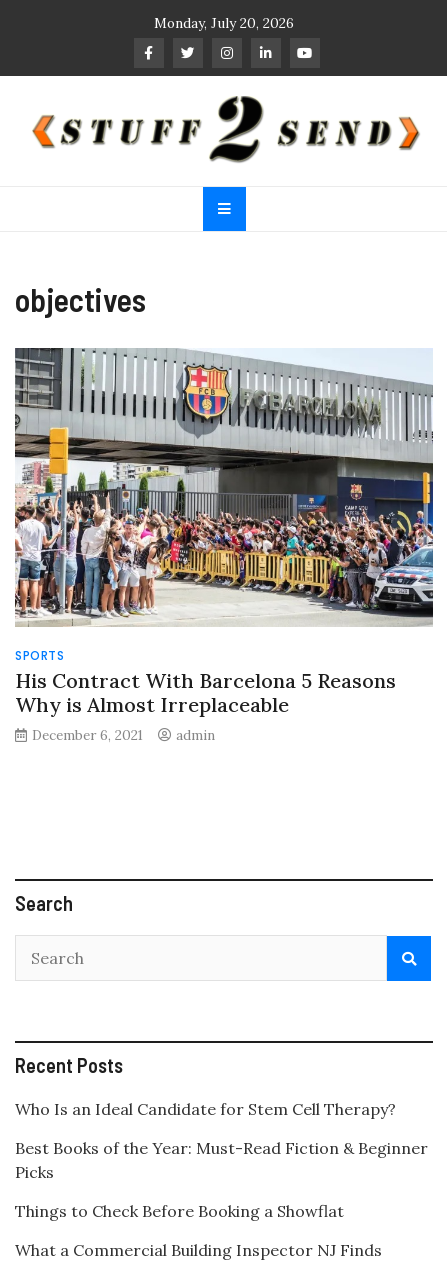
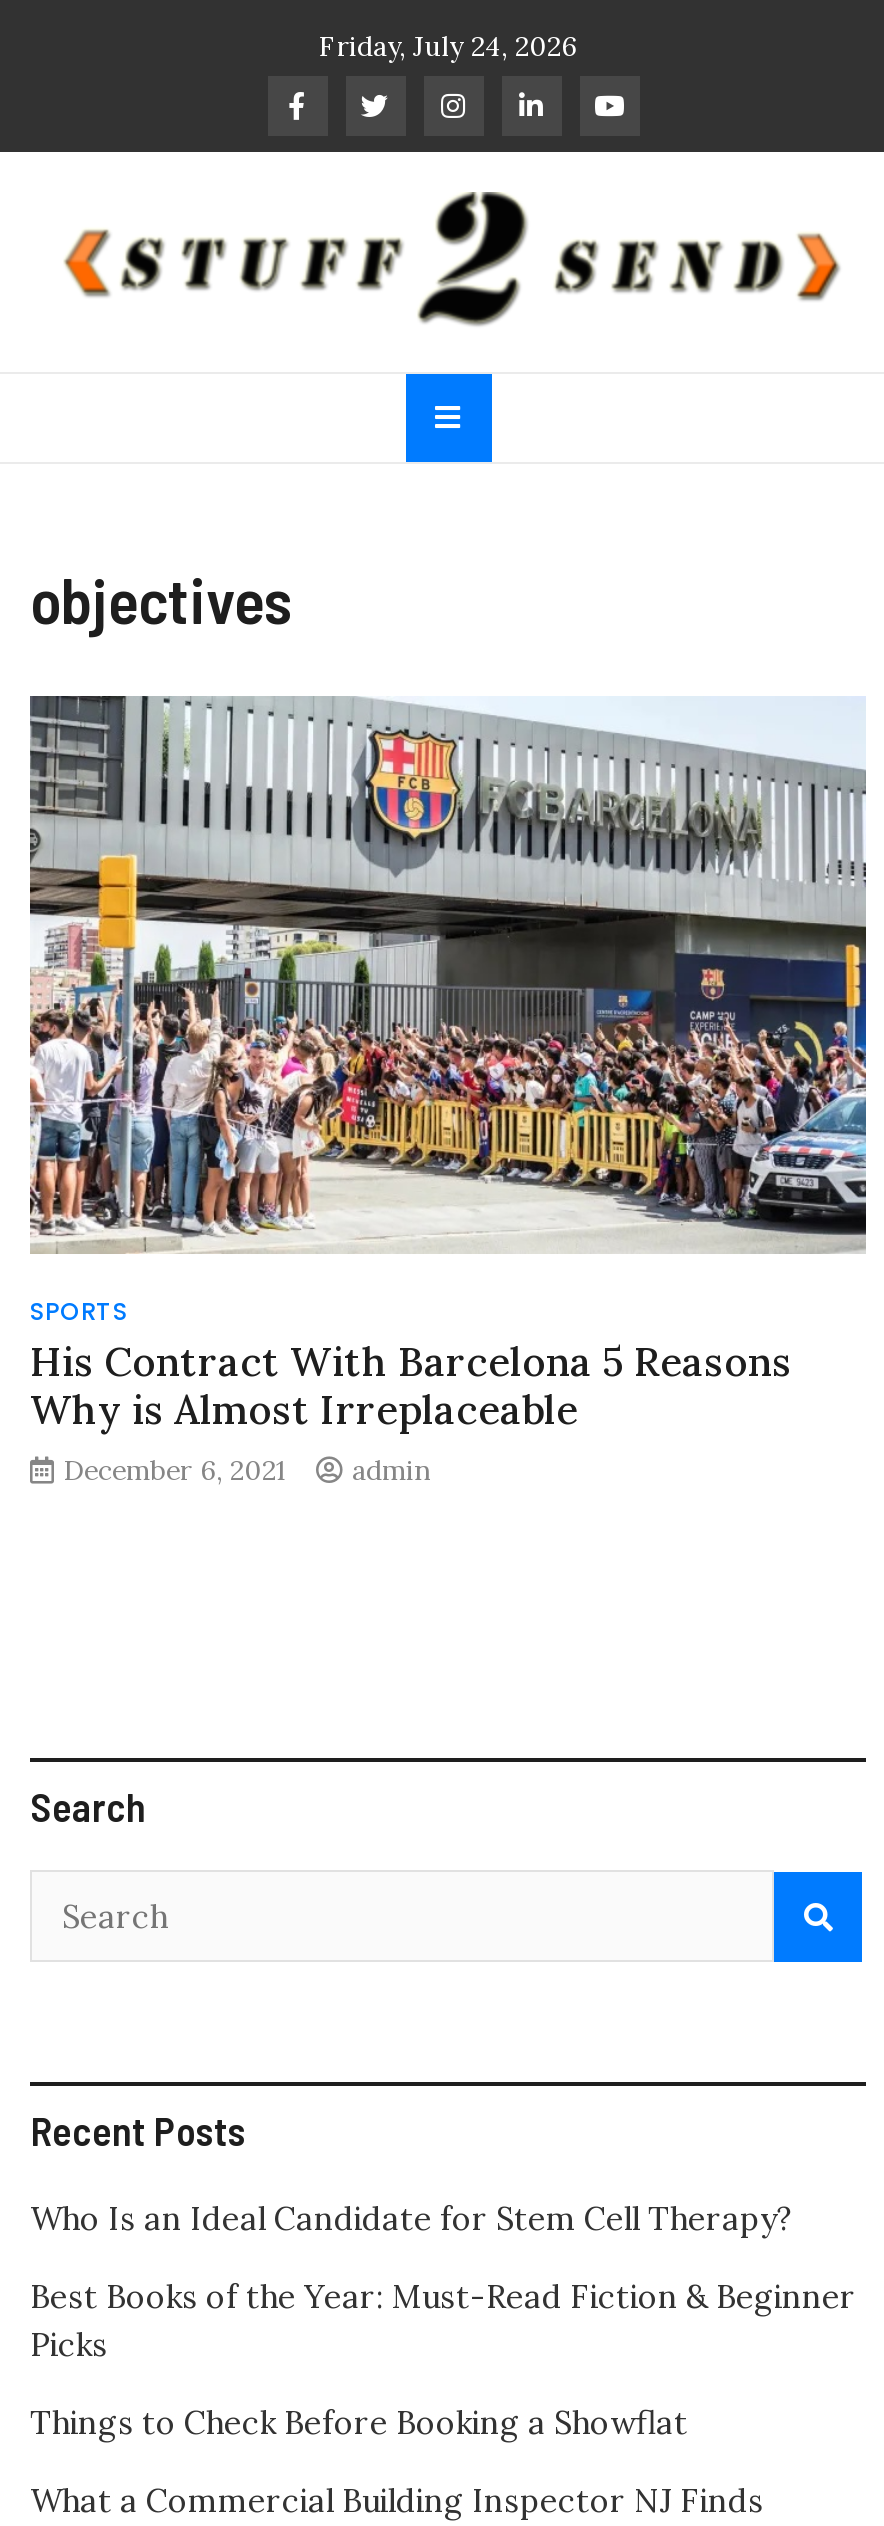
- Monday, July 20, 2026
+ Friday, July 24, 2026
